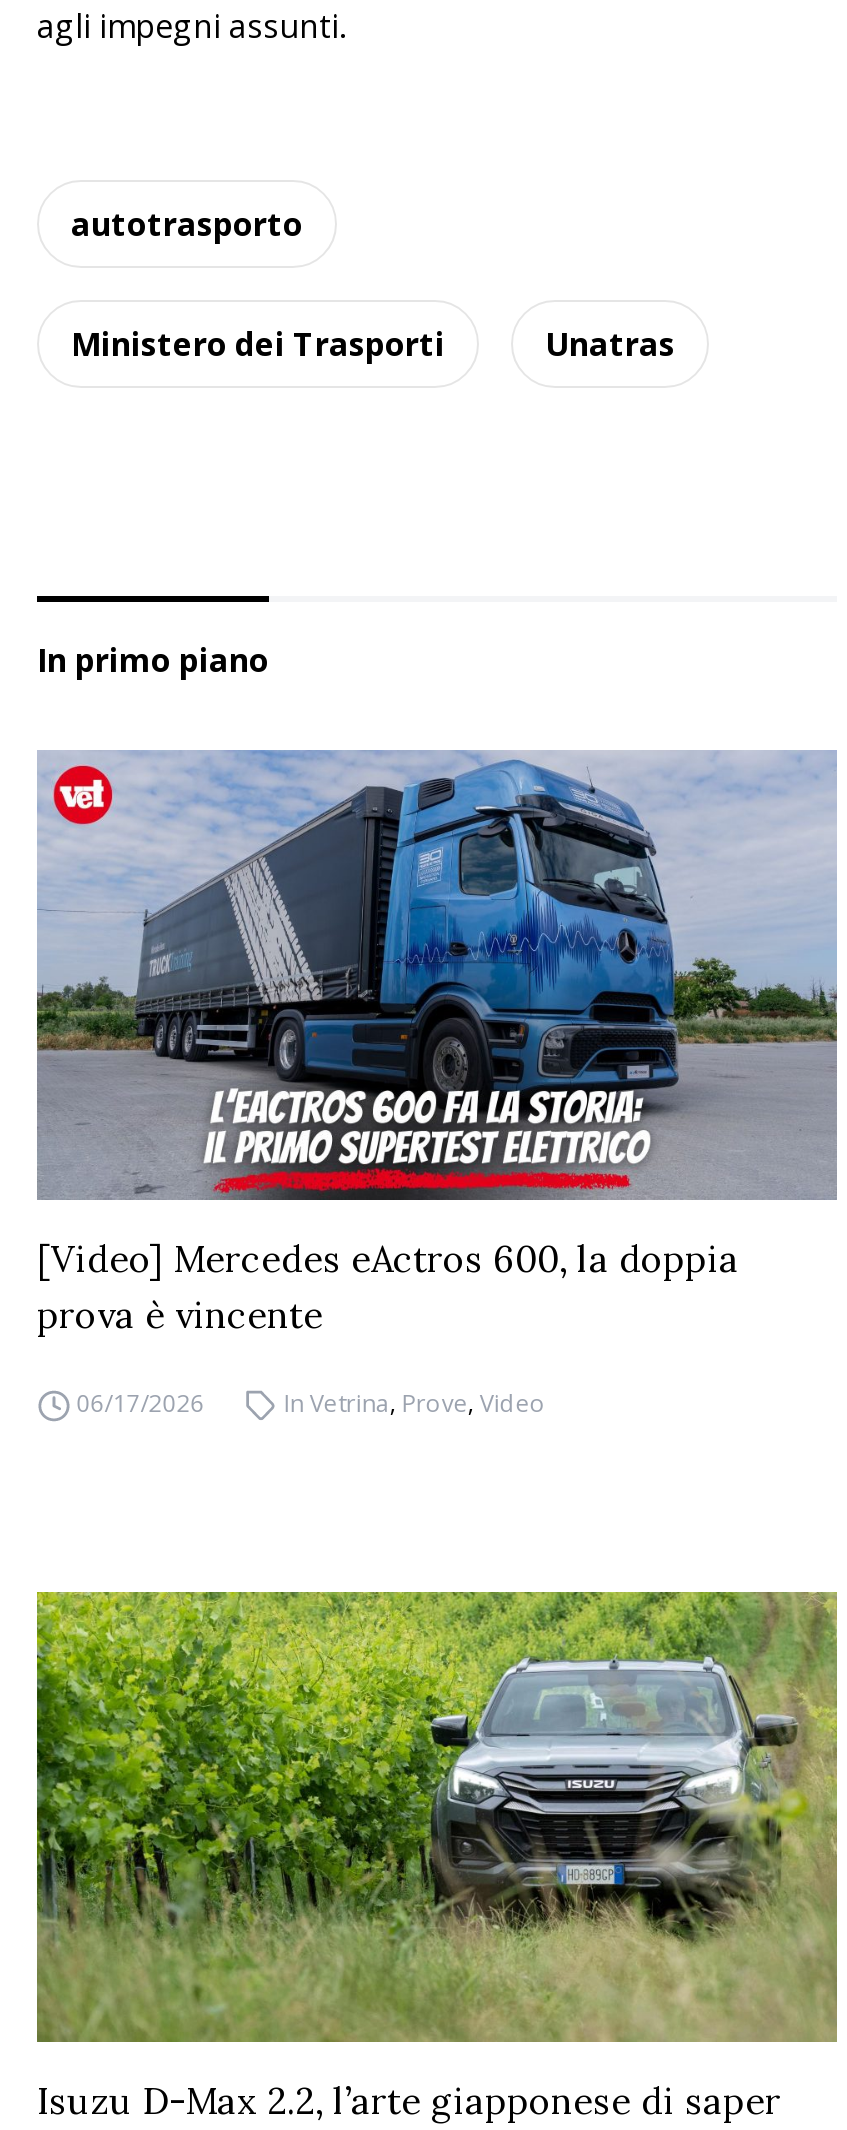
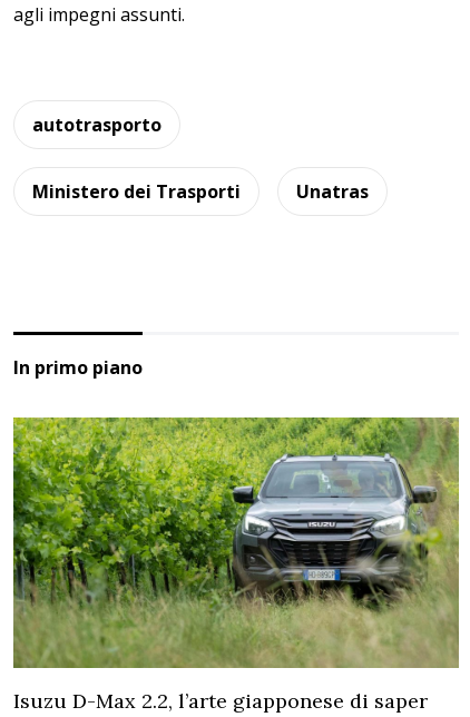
- [image]
- [Video] Mercedes eActros 600, la doppia
- prova è vincente
- 06/17/2026
- In Vetrina, Prove, Video
